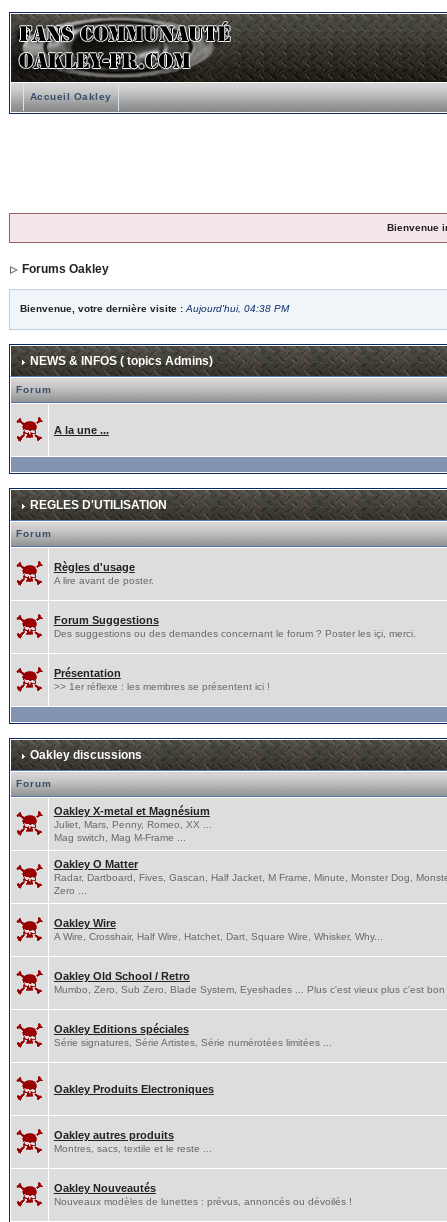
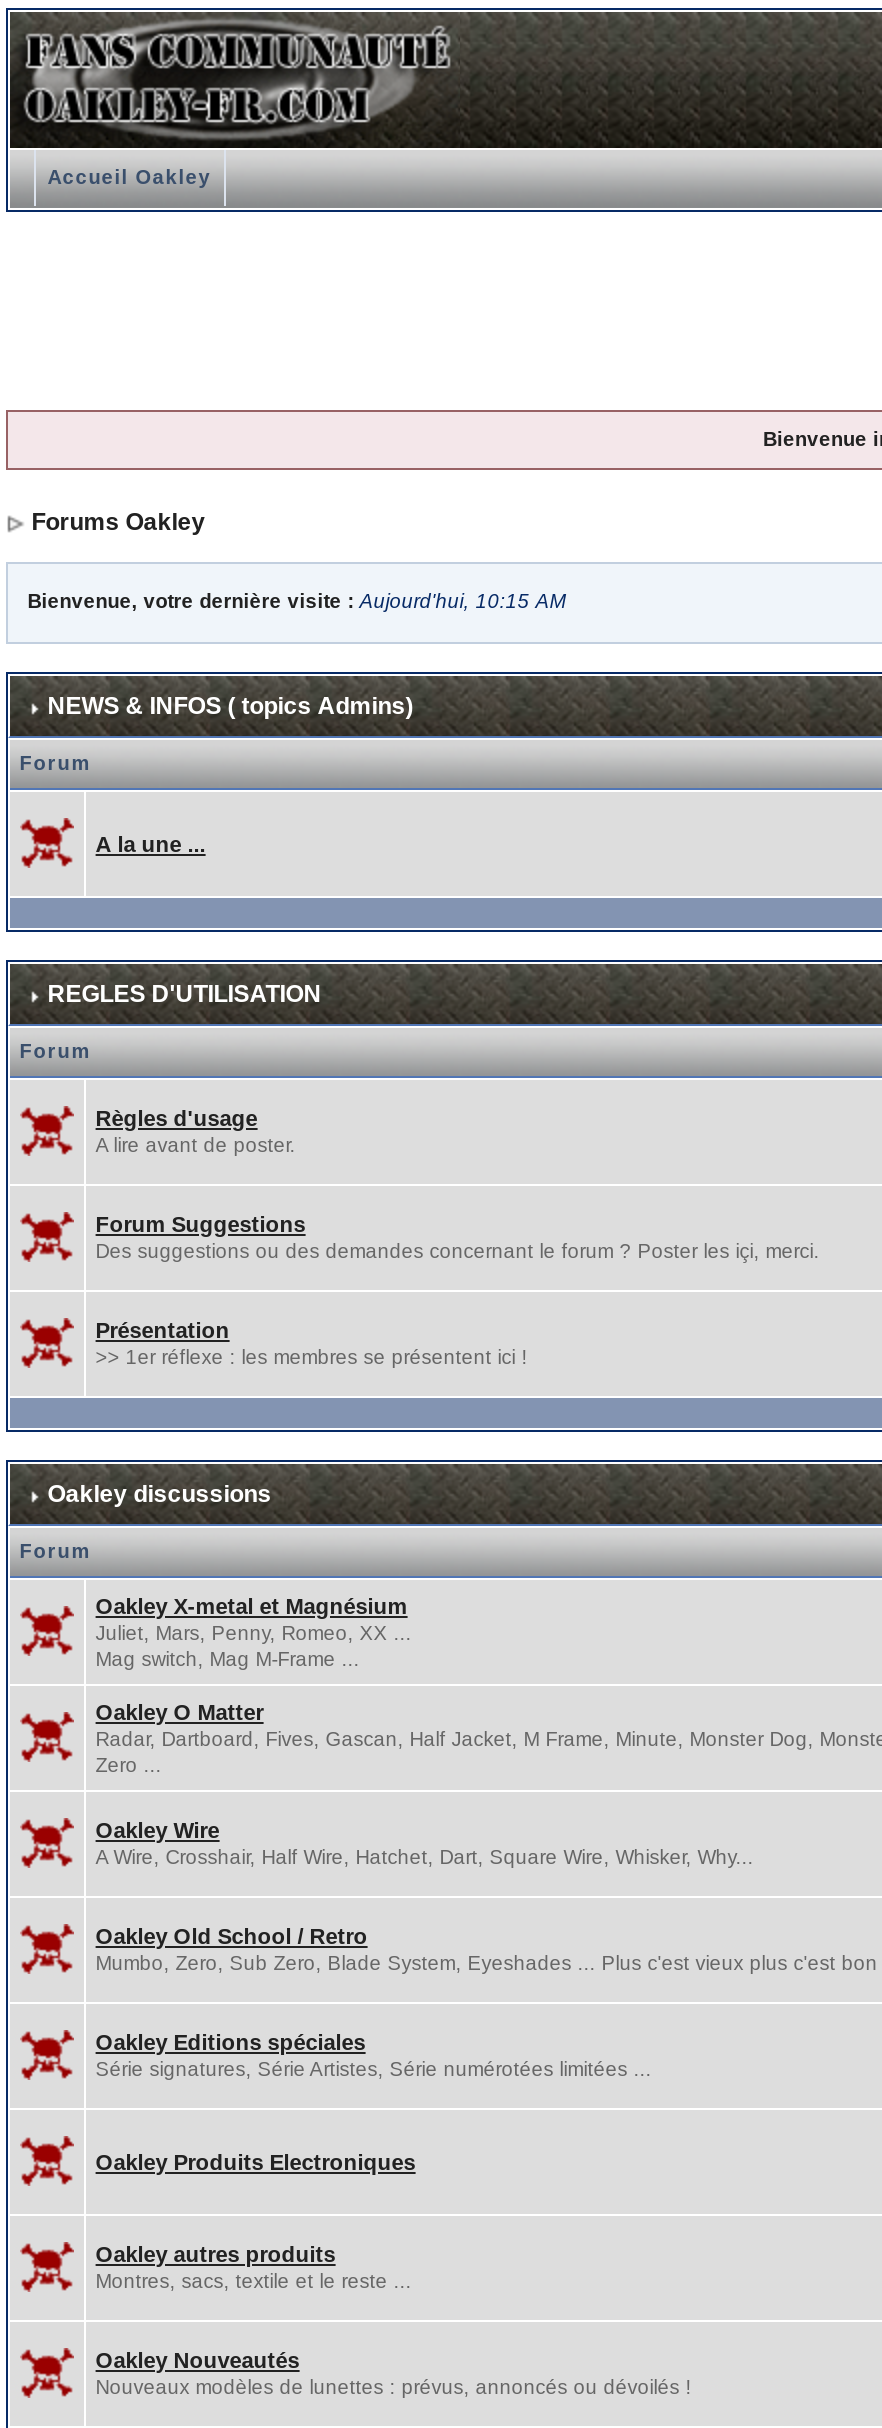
- Bienvenue, votre dernière visite : Aujourd'hui, 04:38 PM
+ Bienvenue, votre dernière visite : Aujourd'hui, 10:15 AM
